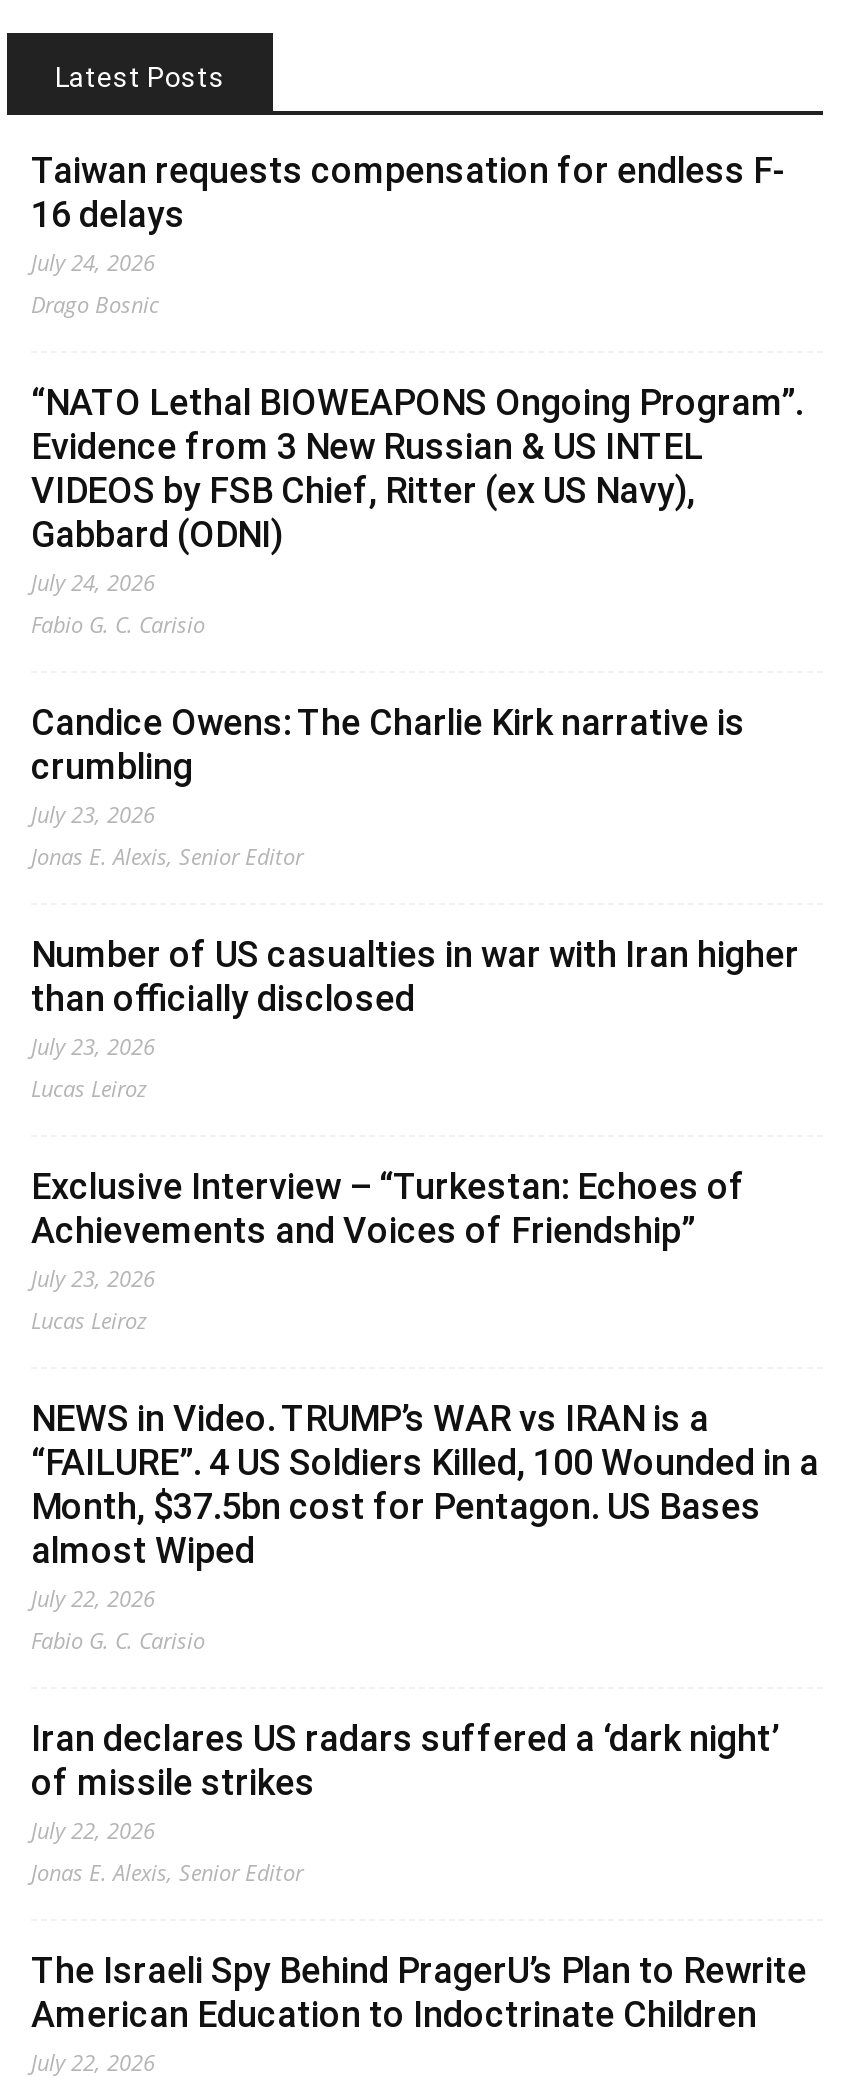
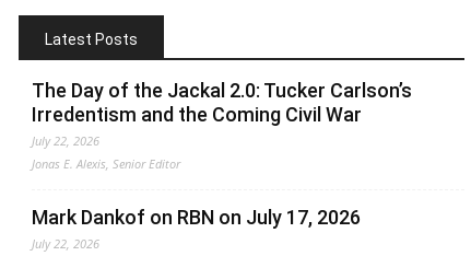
- Taiwan requests compensation for endless F-
- 16 delays
- July 24, 2026
- Drago Bosnic
- “NATO Lethal BIOWEAPONS Ongoing Program”.
- Evidence from 3 New Russian & US INTEL
- VIDEOS by FSB Chief, Ritter (ex US Navy),
- Gabbard (ODNI)
- July 24, 2026
- Fabio G. C. Carisio
- Candice Owens: The Charlie Kirk narrative is
- crumbling
- July 23, 2026
- Jonas E. Alexis, Senior Editor
- Number of US casualties in war with Iran higher
- than officially disclosed
- July 23, 2026
- Lucas Leiroz
- Exclusive Interview – “Turkestan: Echoes of
- Achievements and Voices of Friendship”
- July 23, 2026
- Lucas Leiroz
- NEWS in Video. TRUMP’s WAR vs IRAN is a
- “FAILURE”. 4 US Soldiers Killed, 100 Wounded in a
- Month, $37.5bn cost for Pentagon. US Bases
- almost Wiped
- July 22, 2026
- Fabio G. C. Carisio
- Iran declares US radars suffered a ‘dark night’
- of missile strikes
+ The Day of the Jackal 2.0: Tucker Carlson’s
+ Irredentism and the Coming Civil War

- The Israeli Spy Behind PragerU’s Plan to Rewrite
- American Education to Indoctrinate Children
+ Mark Dankof on RBN on July 17, 2026
